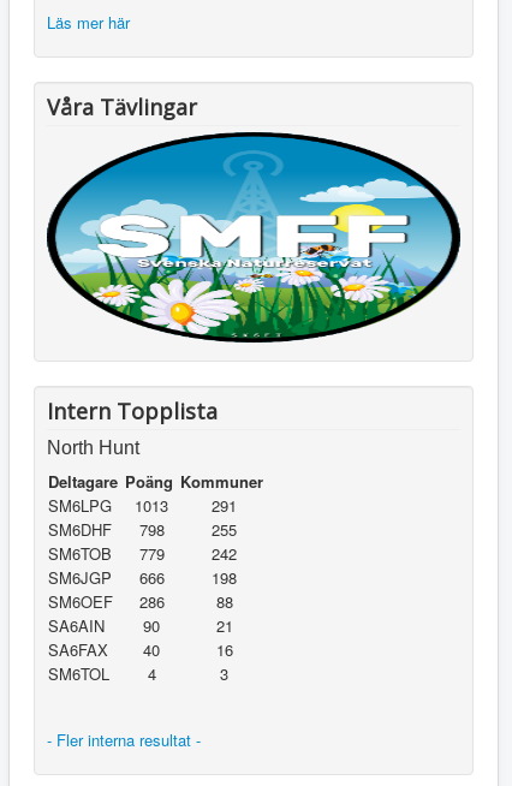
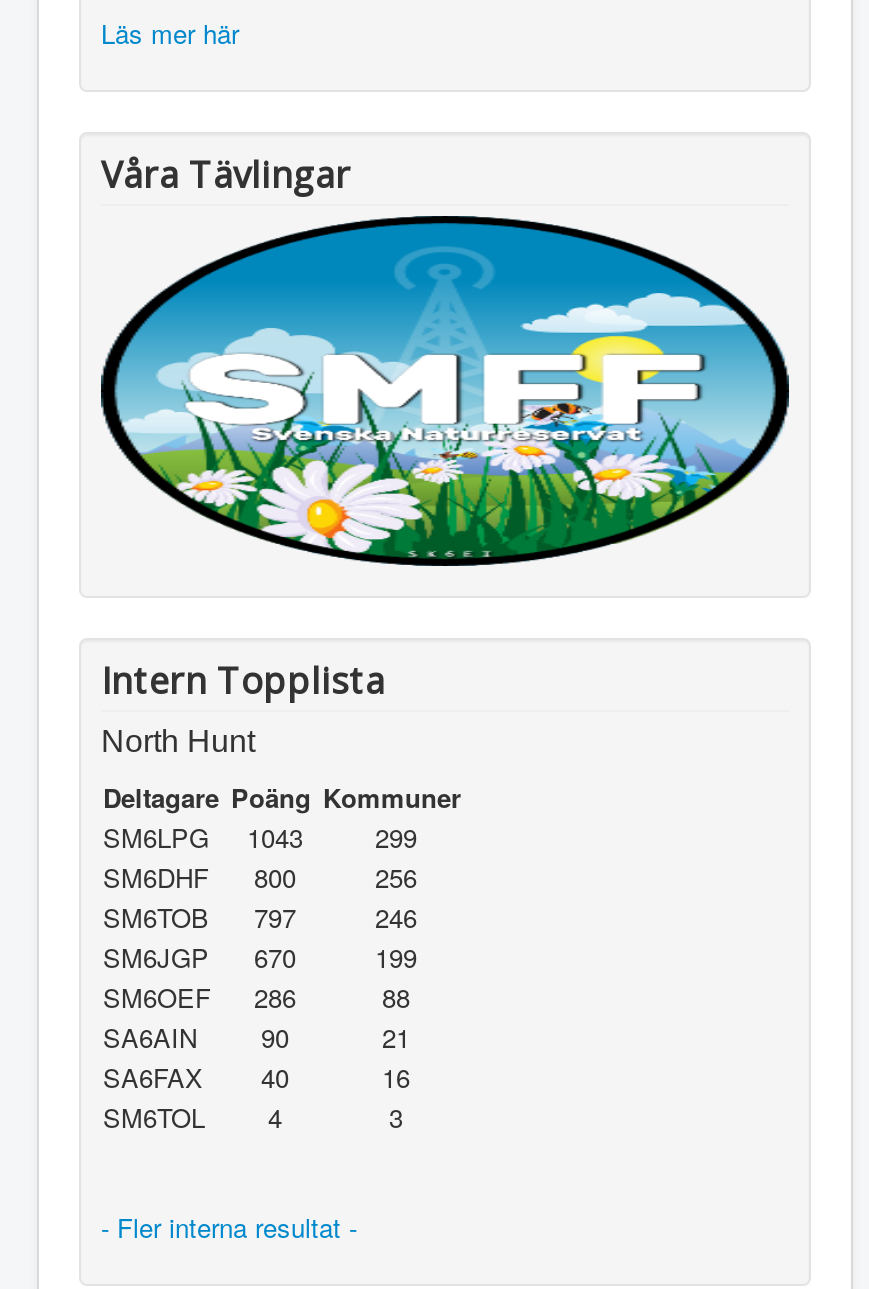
- 1013
+ 1043

- 291
+ 299

- SM6DHF 798
+ SM6DHF 800

- 255
+ 256

- SM6TOB 779
+ SM6TOB 797

- 242
+ 246

- SM6JGP 666
+ SM6JGP 670

- 198
+ 199
